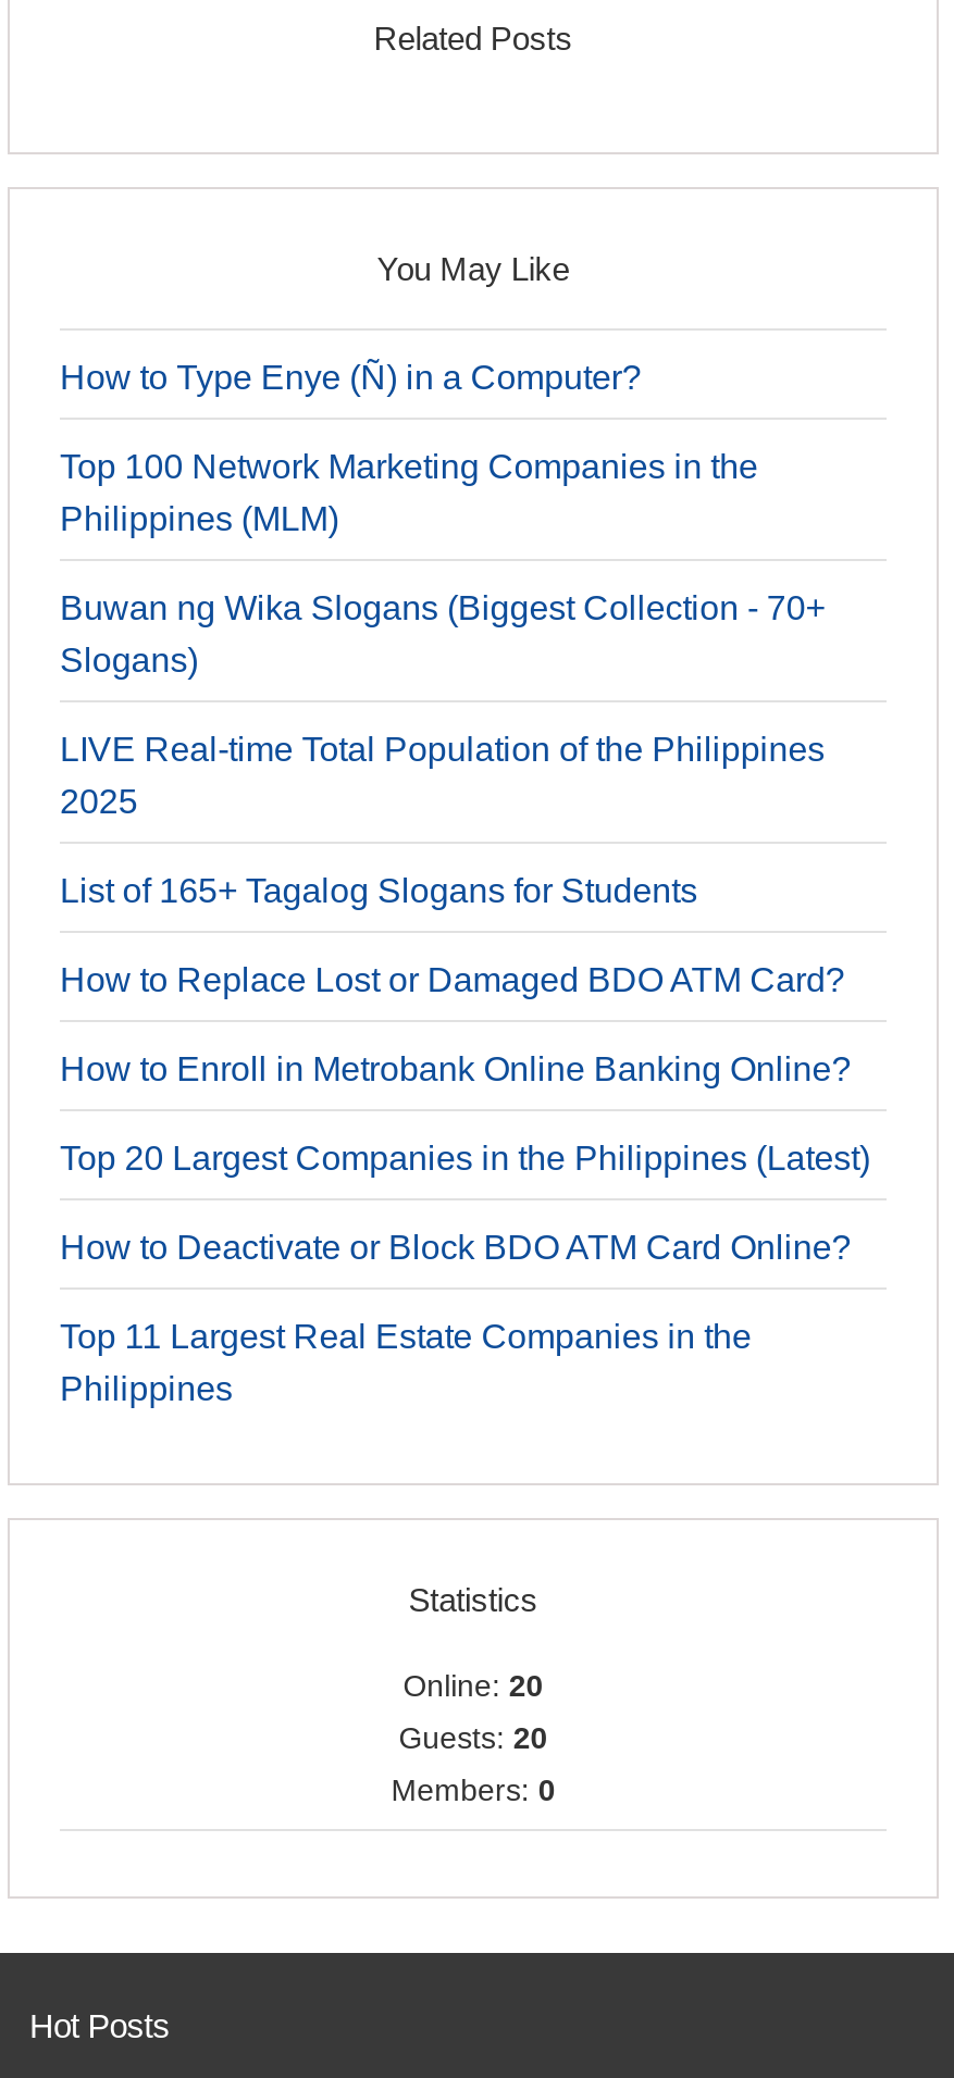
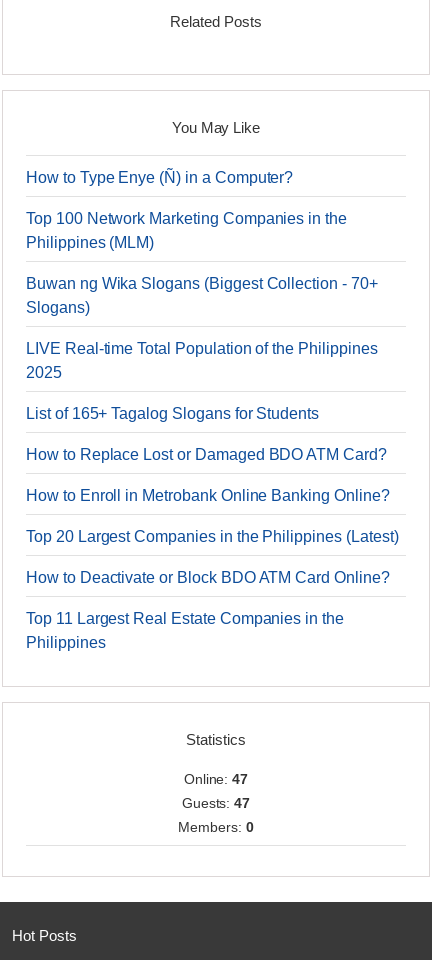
- Online: 20
+ Online: 47

- Guests: 20
+ Guests: 47
